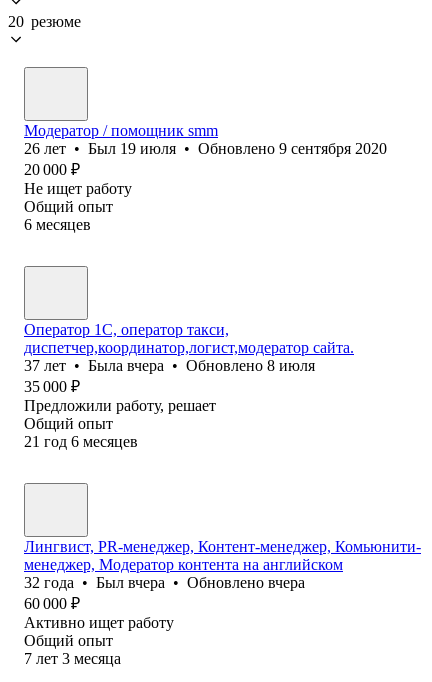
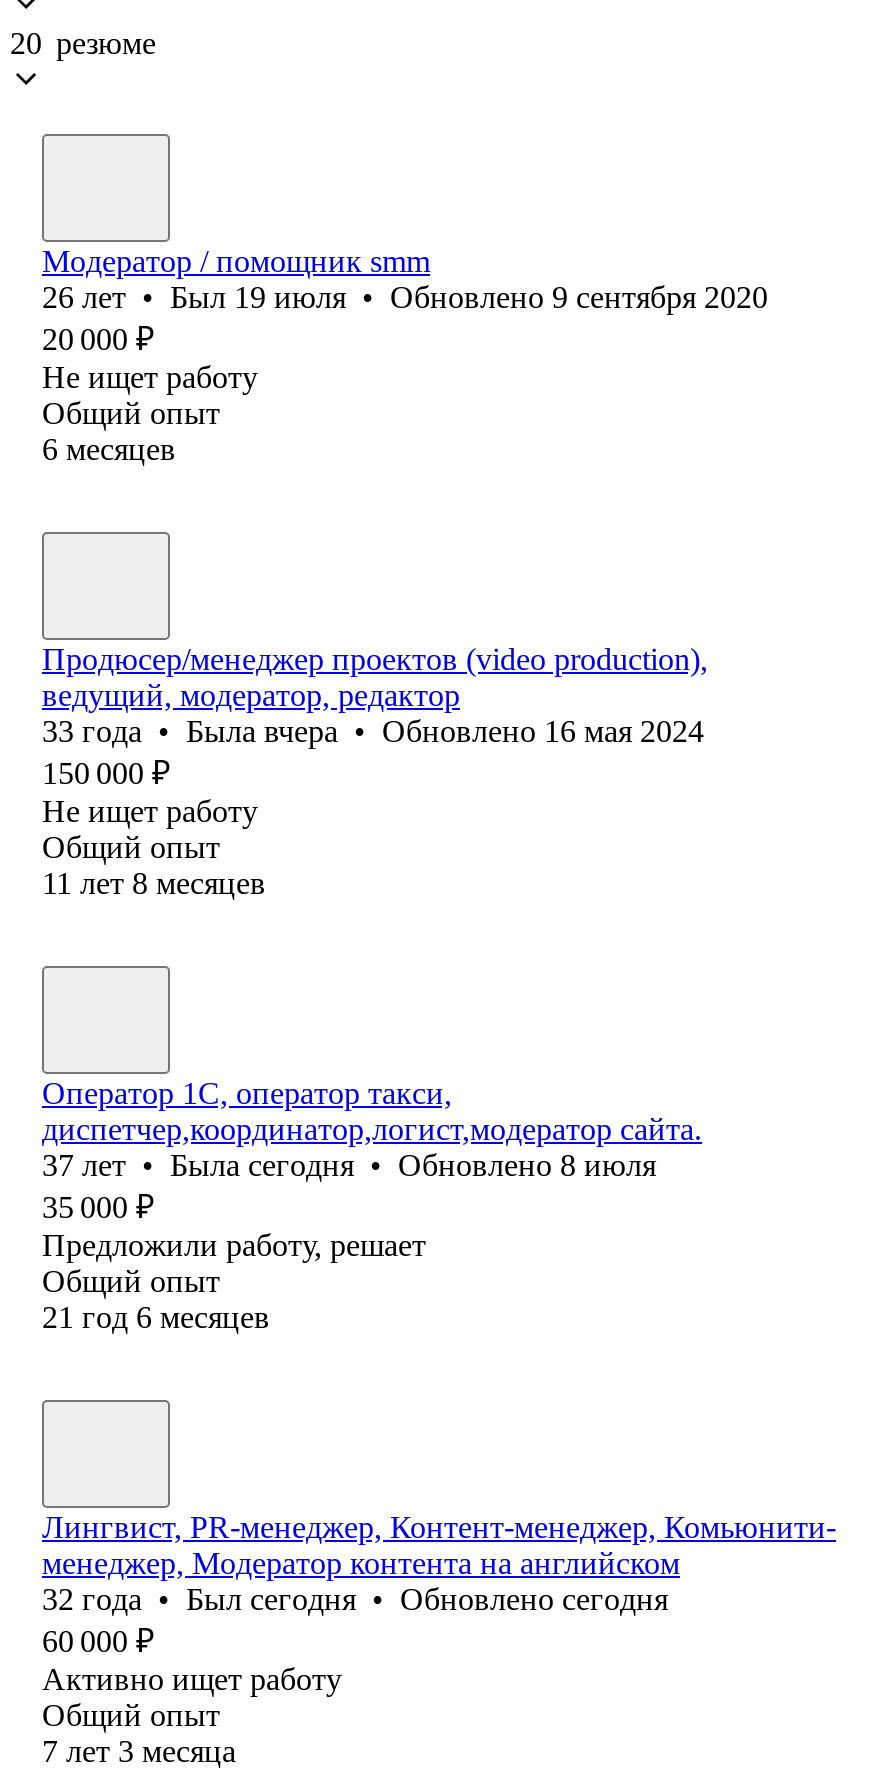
+ Продюсер/менеджер проектов (video production),
+ ведущий, модератор, редактор
+ 33 года • Была вчера • Обновлено 16 мая 2024
+ 150 000 ₽
+ Не ищет работу
+ Общий опыт
+ 11 лет 8 месяцев

- 37 лет • Была вчера • Обновлено 8 июля
+ 37 лет • Была сегодня • Обновлено 8 июля

- 32 года • Был вчера • Обновлено вчера
+ 32 года • Был сегодня • Обновлено сегодня
